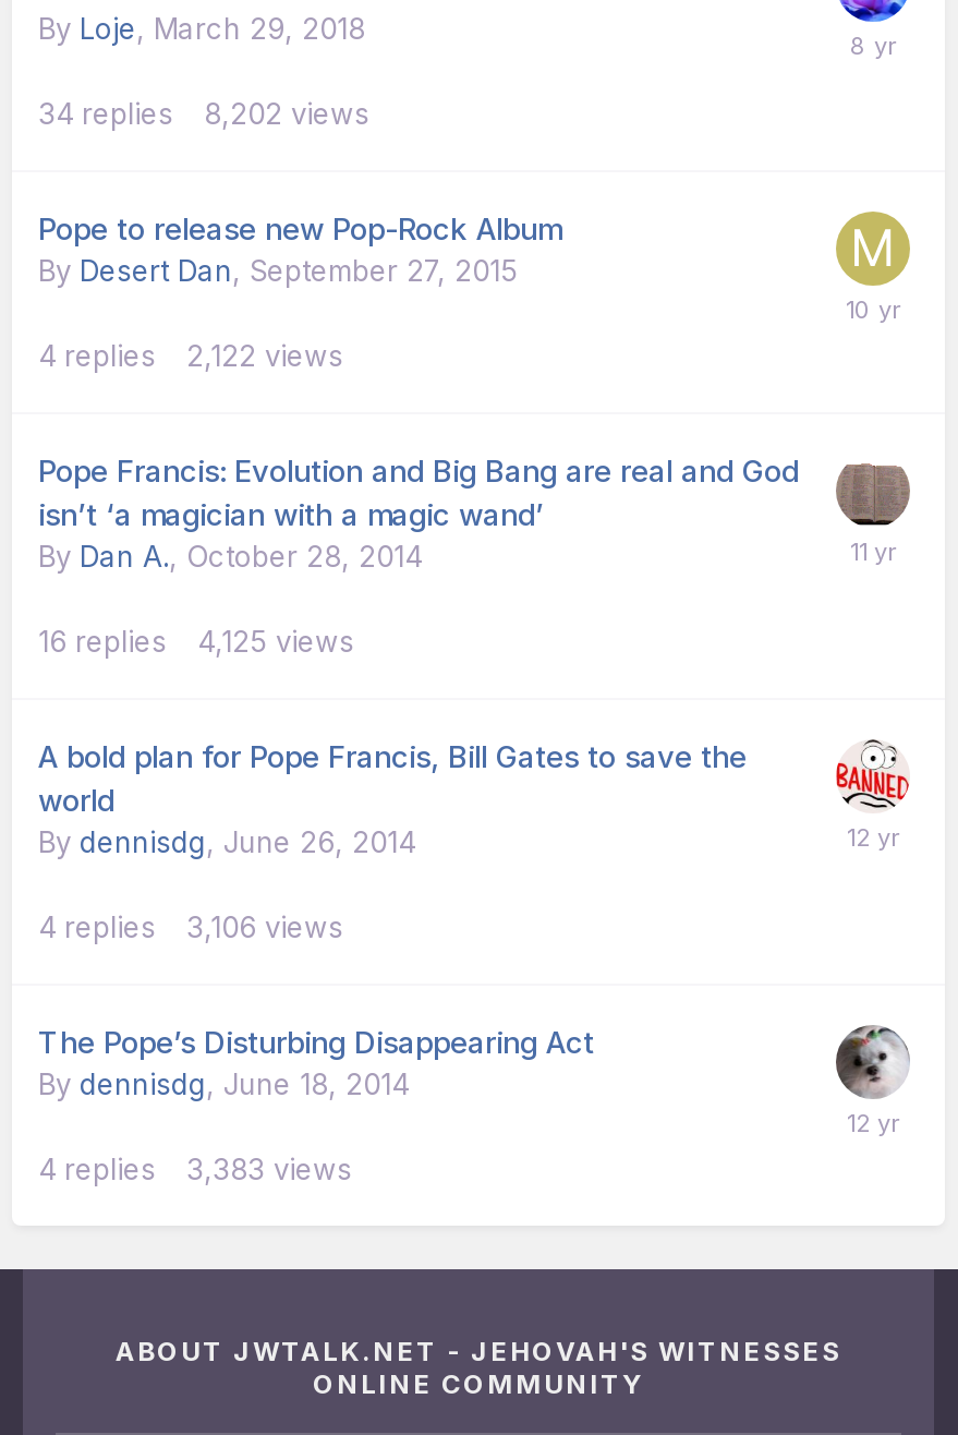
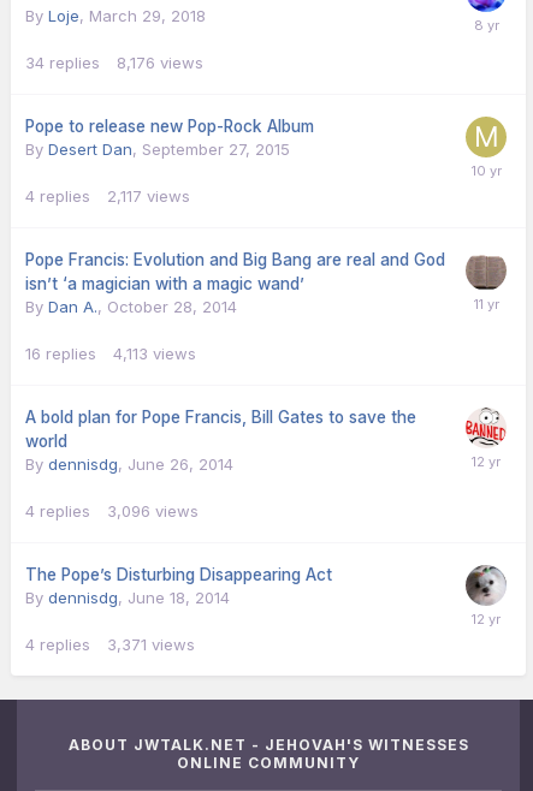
- 34 replies 8,202 views
+ 34 replies 8,176 views

- 4 replies 2,122 views
+ 4 replies 2,117 views

- 16 replies 4,125 views
+ 16 replies 4,113 views

- 4 replies 3,106 views
+ 4 replies 3,096 views

- 4 replies 3,383 views
+ 4 replies 3,371 views
